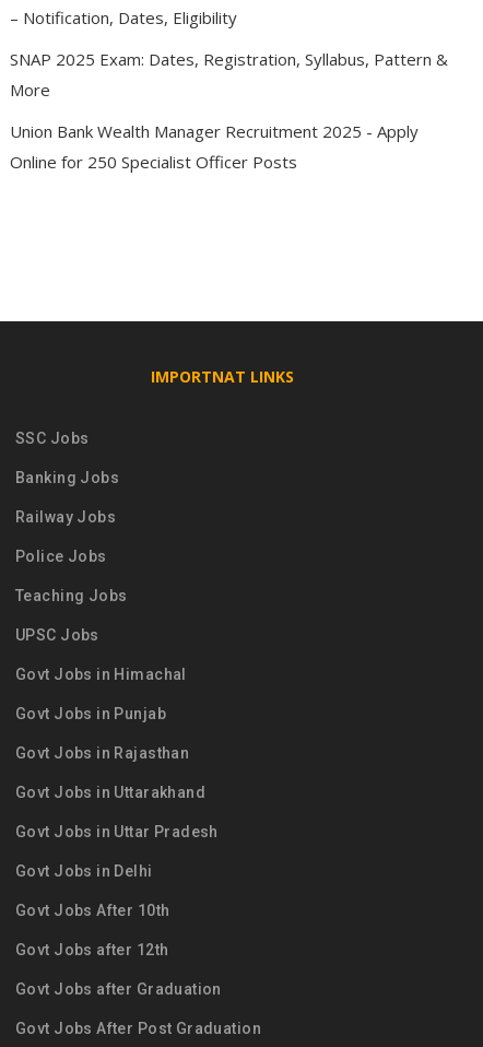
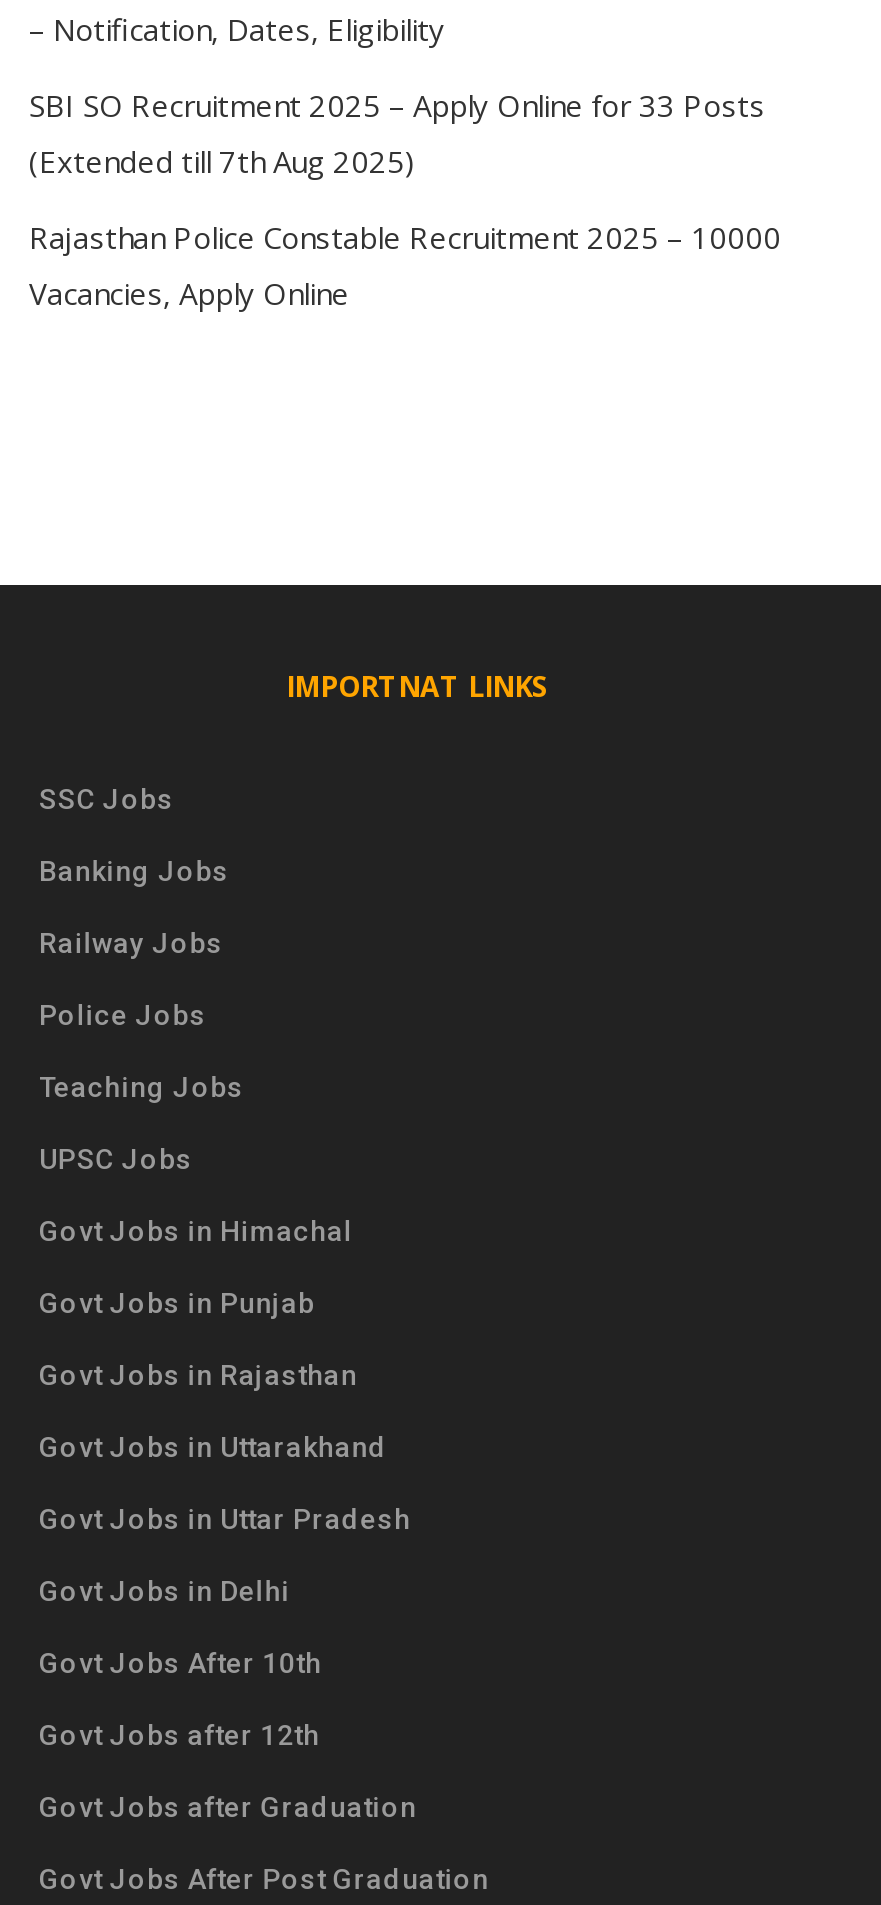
- SNAP 2025 Exam: Dates, Registration, Syllabus, Pattern &
- More
+ SBI SO Recruitment 2025 – Apply Online for 33 Posts
+ (Extended till 7th Aug 2025)

- Union Bank Wealth Manager Recruitment 2025 - Apply
- Online for 250 Specialist Officer Posts
+ Rajasthan Police Constable Recruitment 2025 – 10000
+ Vacancies, Apply Online
